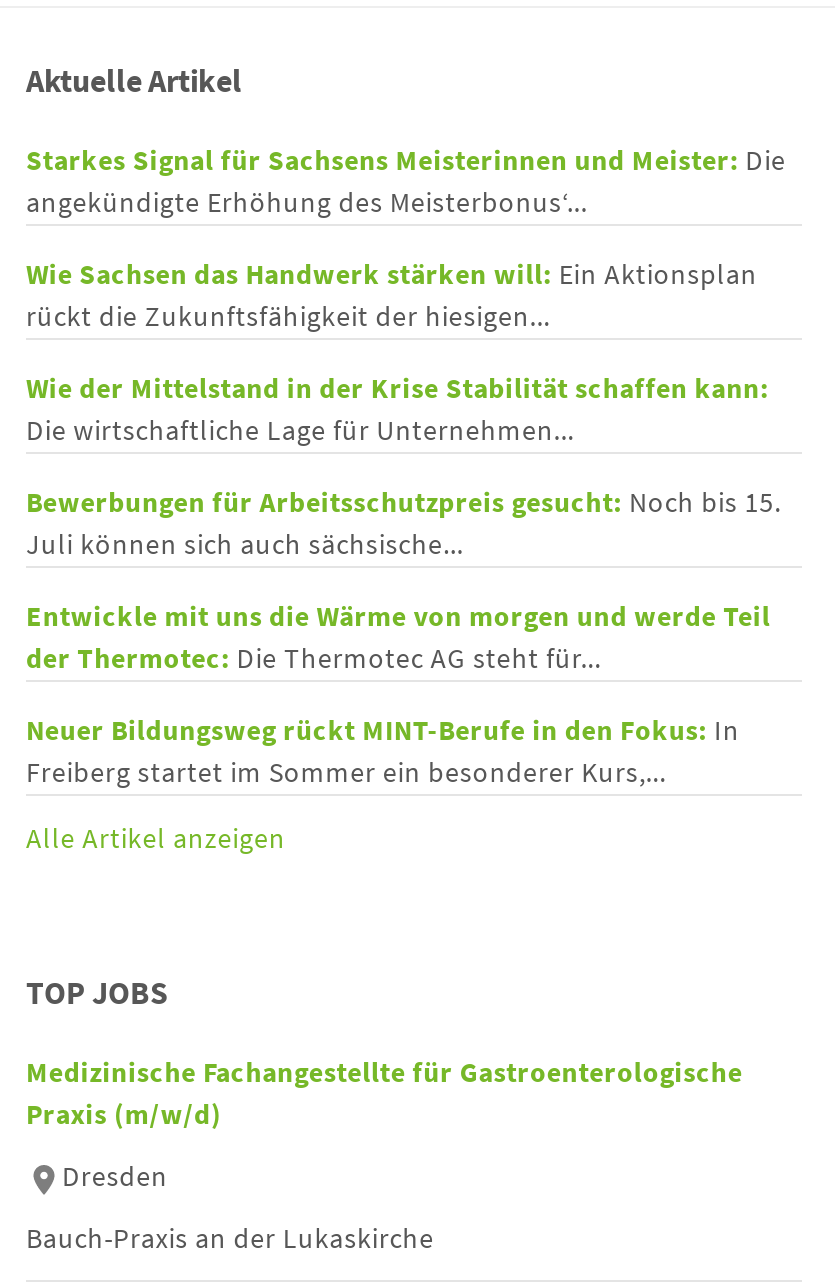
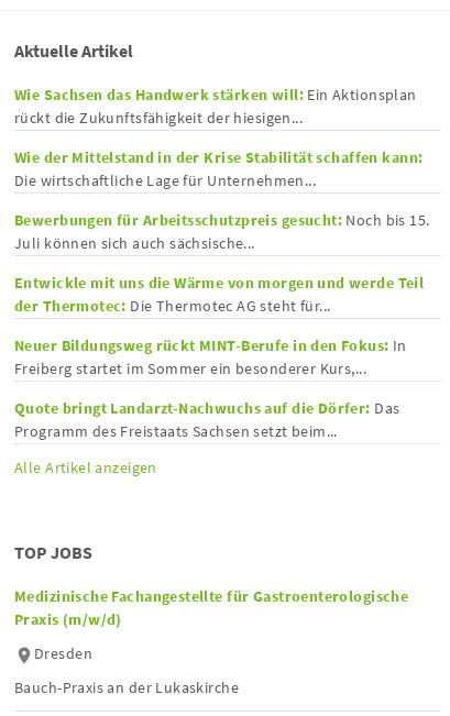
- Starkes Signal für Sachsens Meisterinnen und Meister: Die
- angekündigte Erhöhung des Meisterbonus‘...

moved up: Wie Sachsen das Handwerk stärken will: Ein Aktionsplan | rückt die Zukunftsfähigkeit der hiesigen... | Wie der Mittelstand in der Krise Stabilität schaffen kann: | ... | Neuer Bildungsweg rückt MINT-Berufe in den Fokus: In | Freiberg startet im Sommer ein besonderer Kurs,...

+ Quote bringt Landarzt-Nachwuchs auf die Dörfer: Das
+ Programm des Freistaats Sachsen setzt beim...
